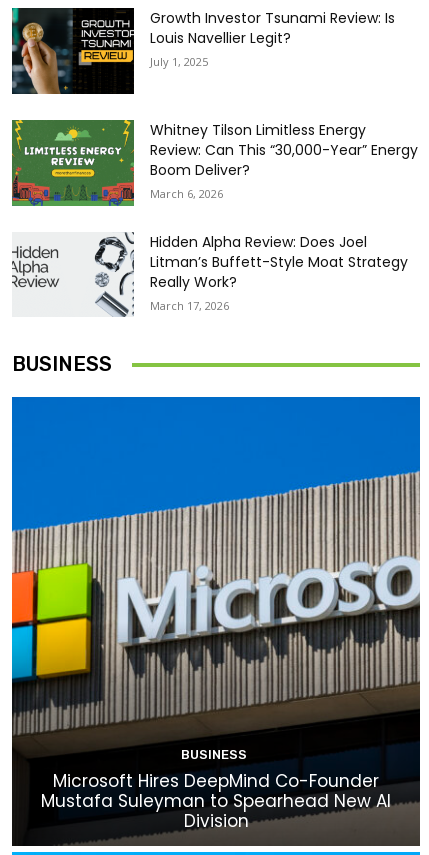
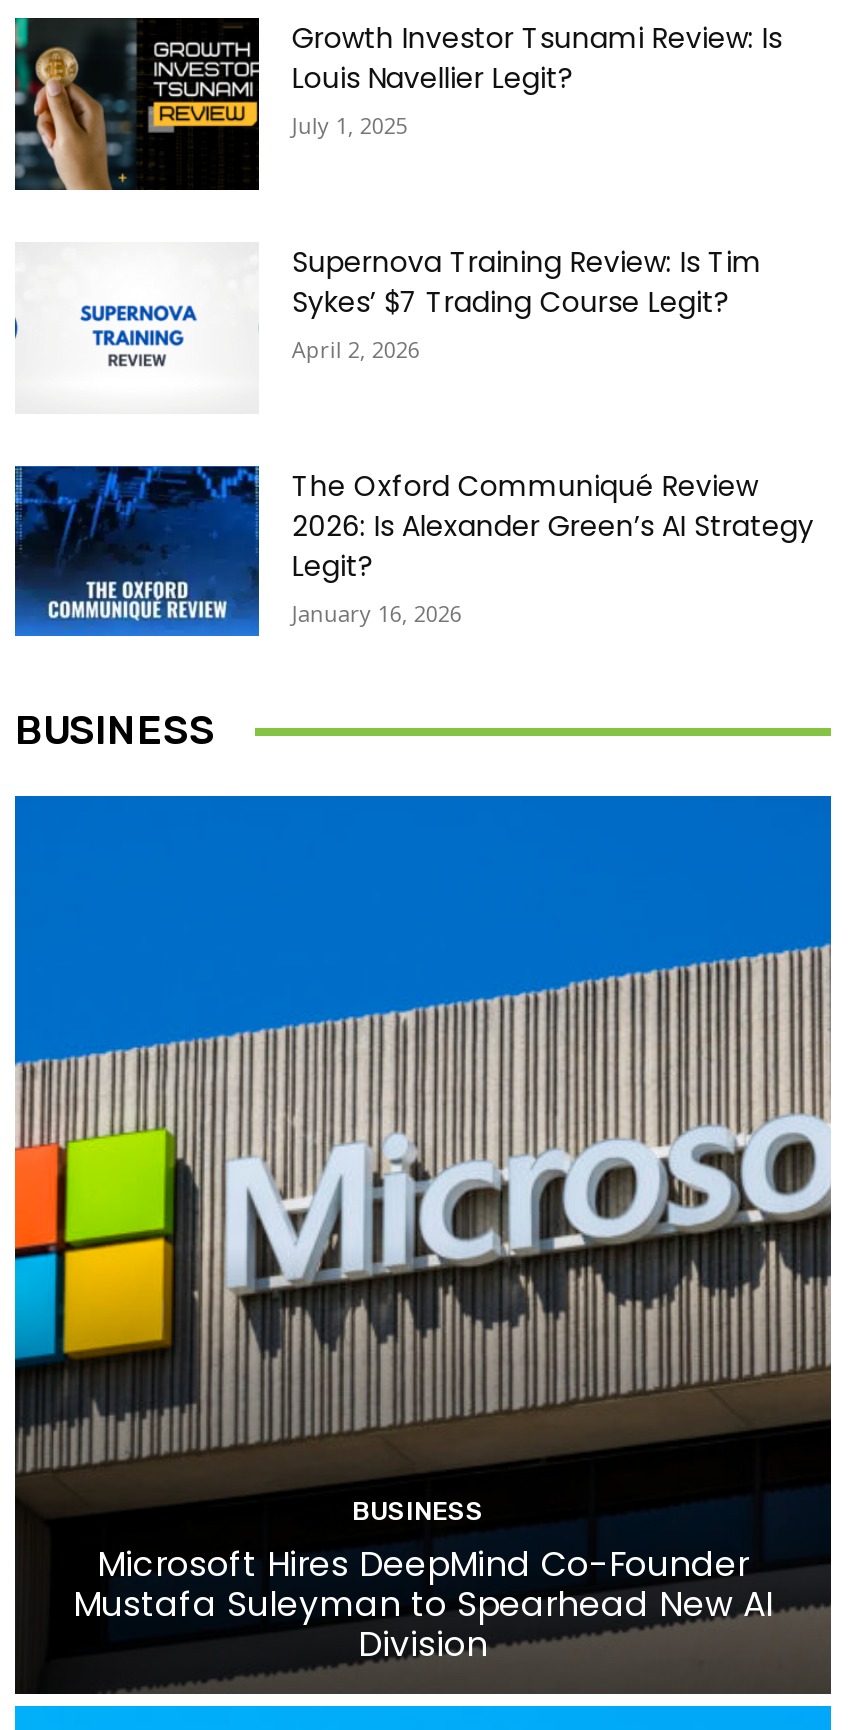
- [image]
- Whitney Tilson Limitless Energy
- Review: Can This “30,000-Year” Energy
- Boom Deliver?
- March 6, 2026
+ [image]
+ Supernova Training Review: Is Tim
+ Sykes’ $7 Trading Course Legit?
+ April 2, 2026

- [image]
- Hidden Alpha Review: Does Joel
- Litman’s Buffett-Style Moat Strategy
- Really Work?
- March 17, 2026
+ [image]
+ The Oxford Communiqué Review
+ 2026: Is Alexander Green’s AI Strategy
+ Legit?
+ January 16, 2026
